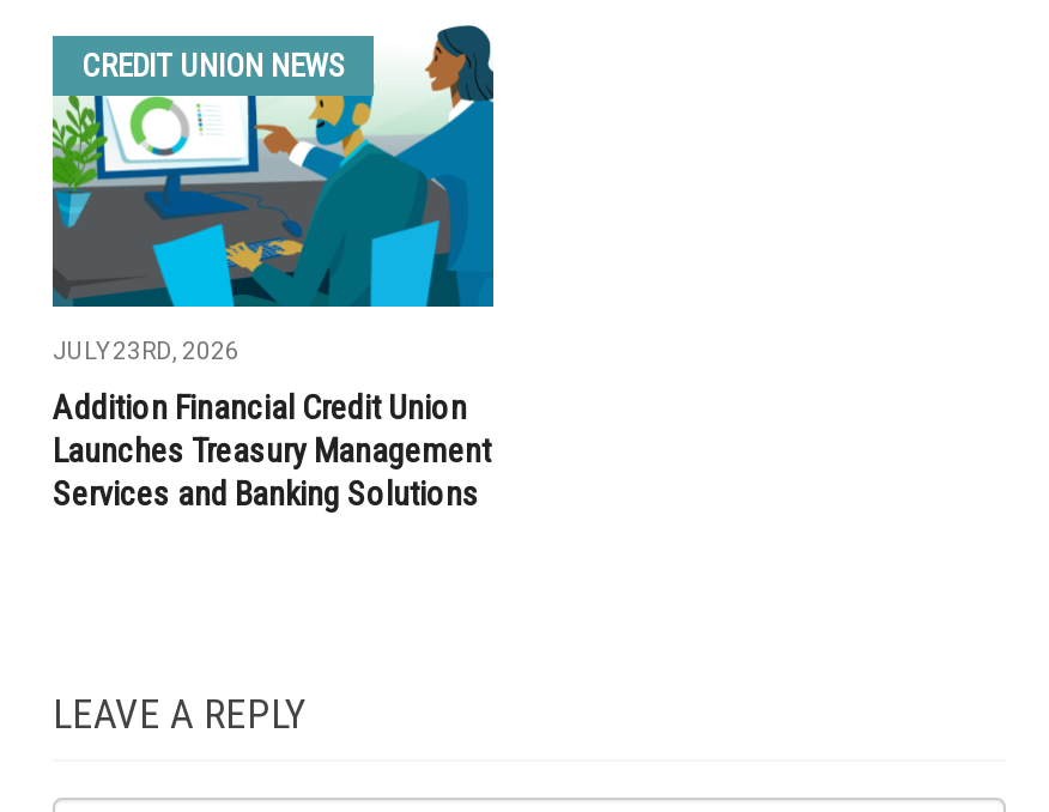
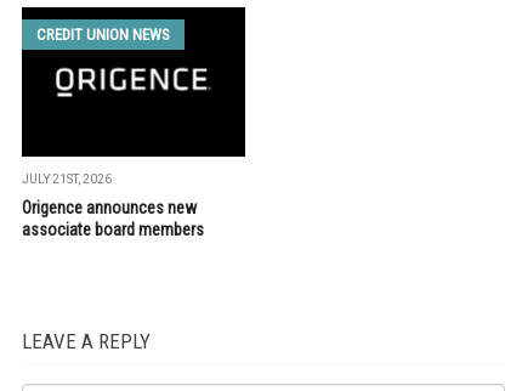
- [image]
- JULY 23RD, 2026
+ [image]
+ JULY 21ST, 2026

- Addition Financial Credit Union
- Launches Treasury Management
- Services and Banking Solutions
+ Origence announces new
+ associate board members
